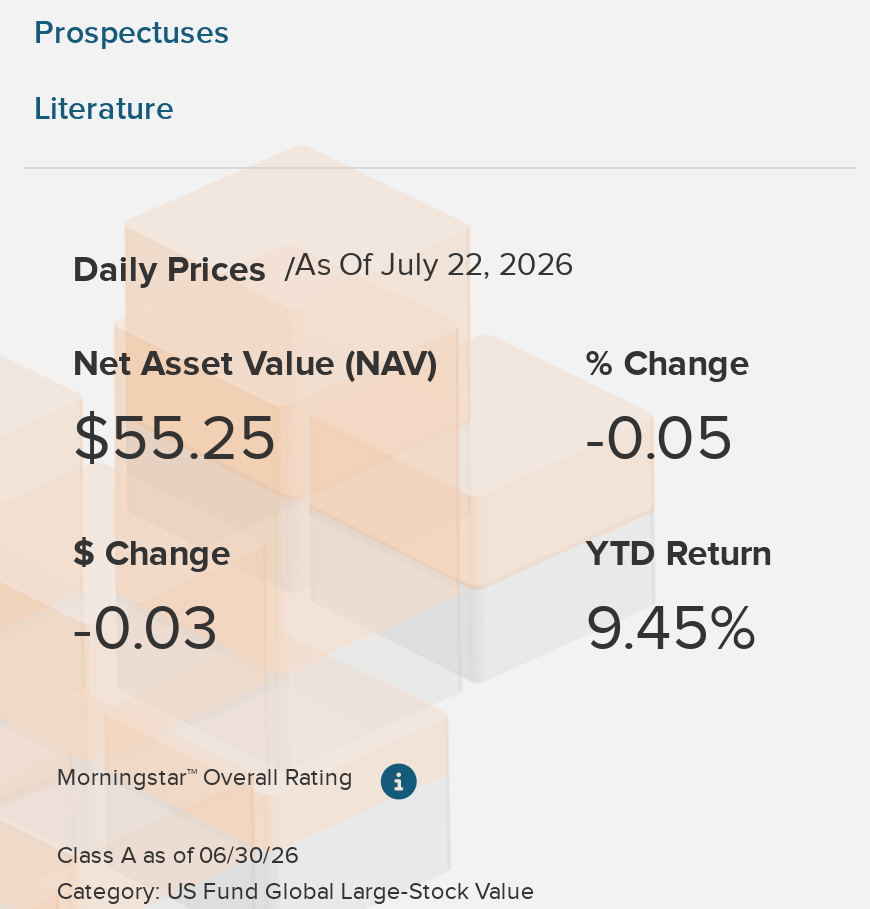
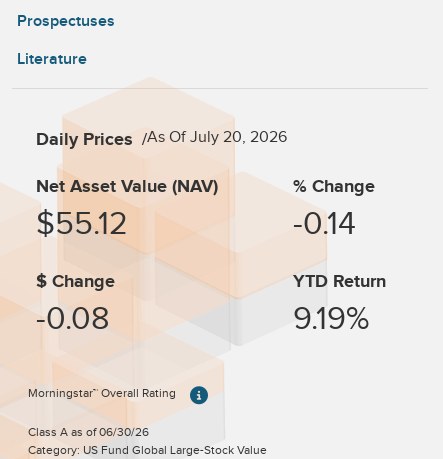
- Daily Prices As Of July 22, 2026
+ Daily Prices As Of July 20, 2026

- $55.25
+ $55.12

- -0.05
+ -0.14

- -0.03
+ -0.08

- 9.45%
+ 9.19%
